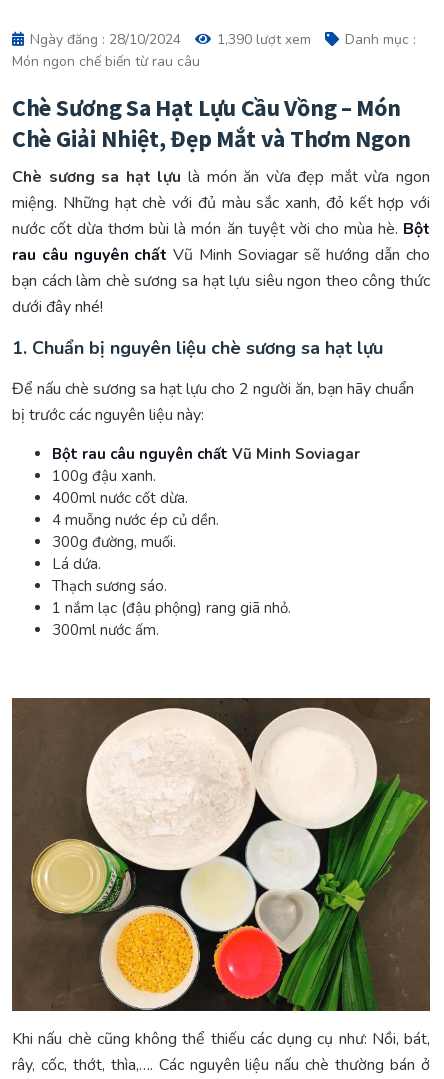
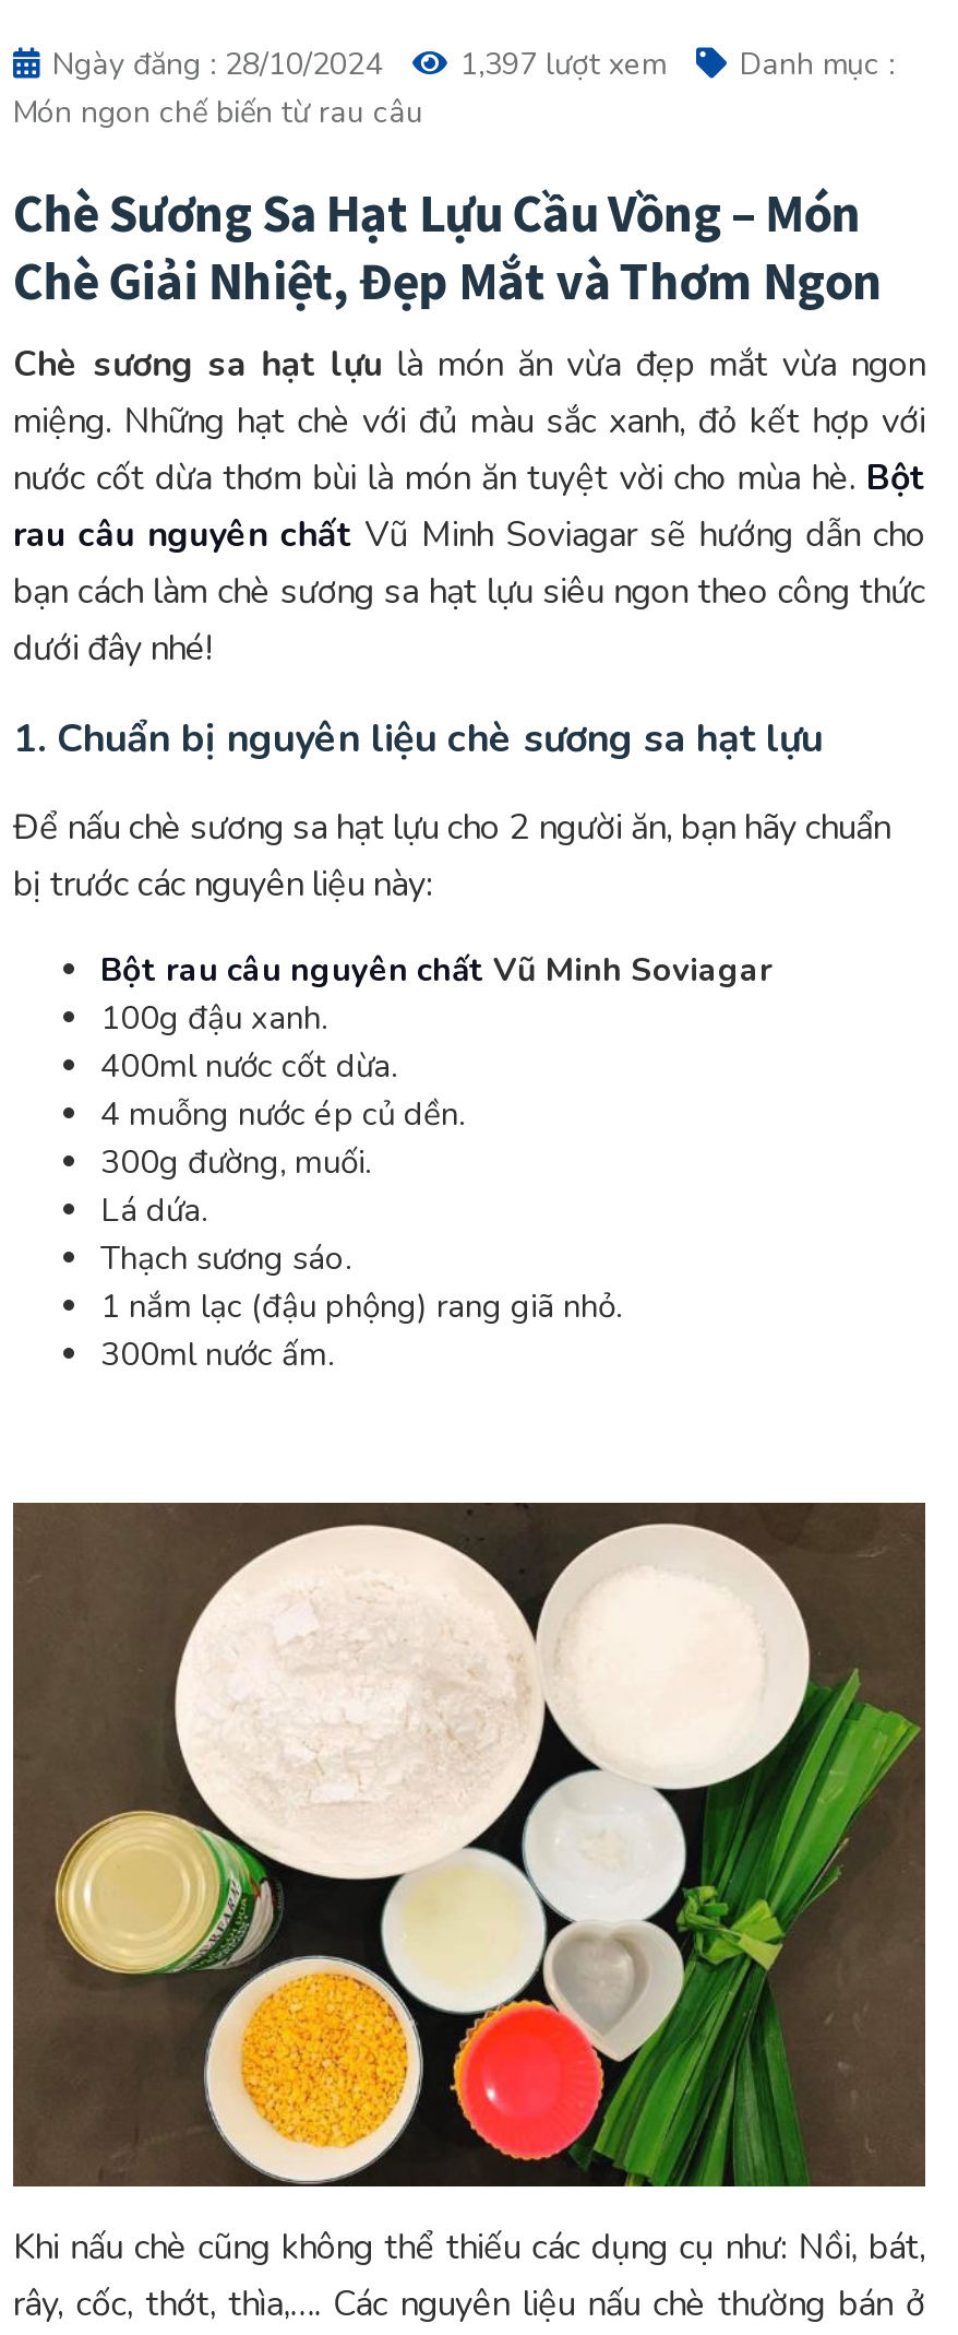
- Ngày đăng : 28/10/2024 1,390 lượt xem Danh mục :
+ Ngày đăng : 28/10/2024 1,397 lượt xem Danh mục :
